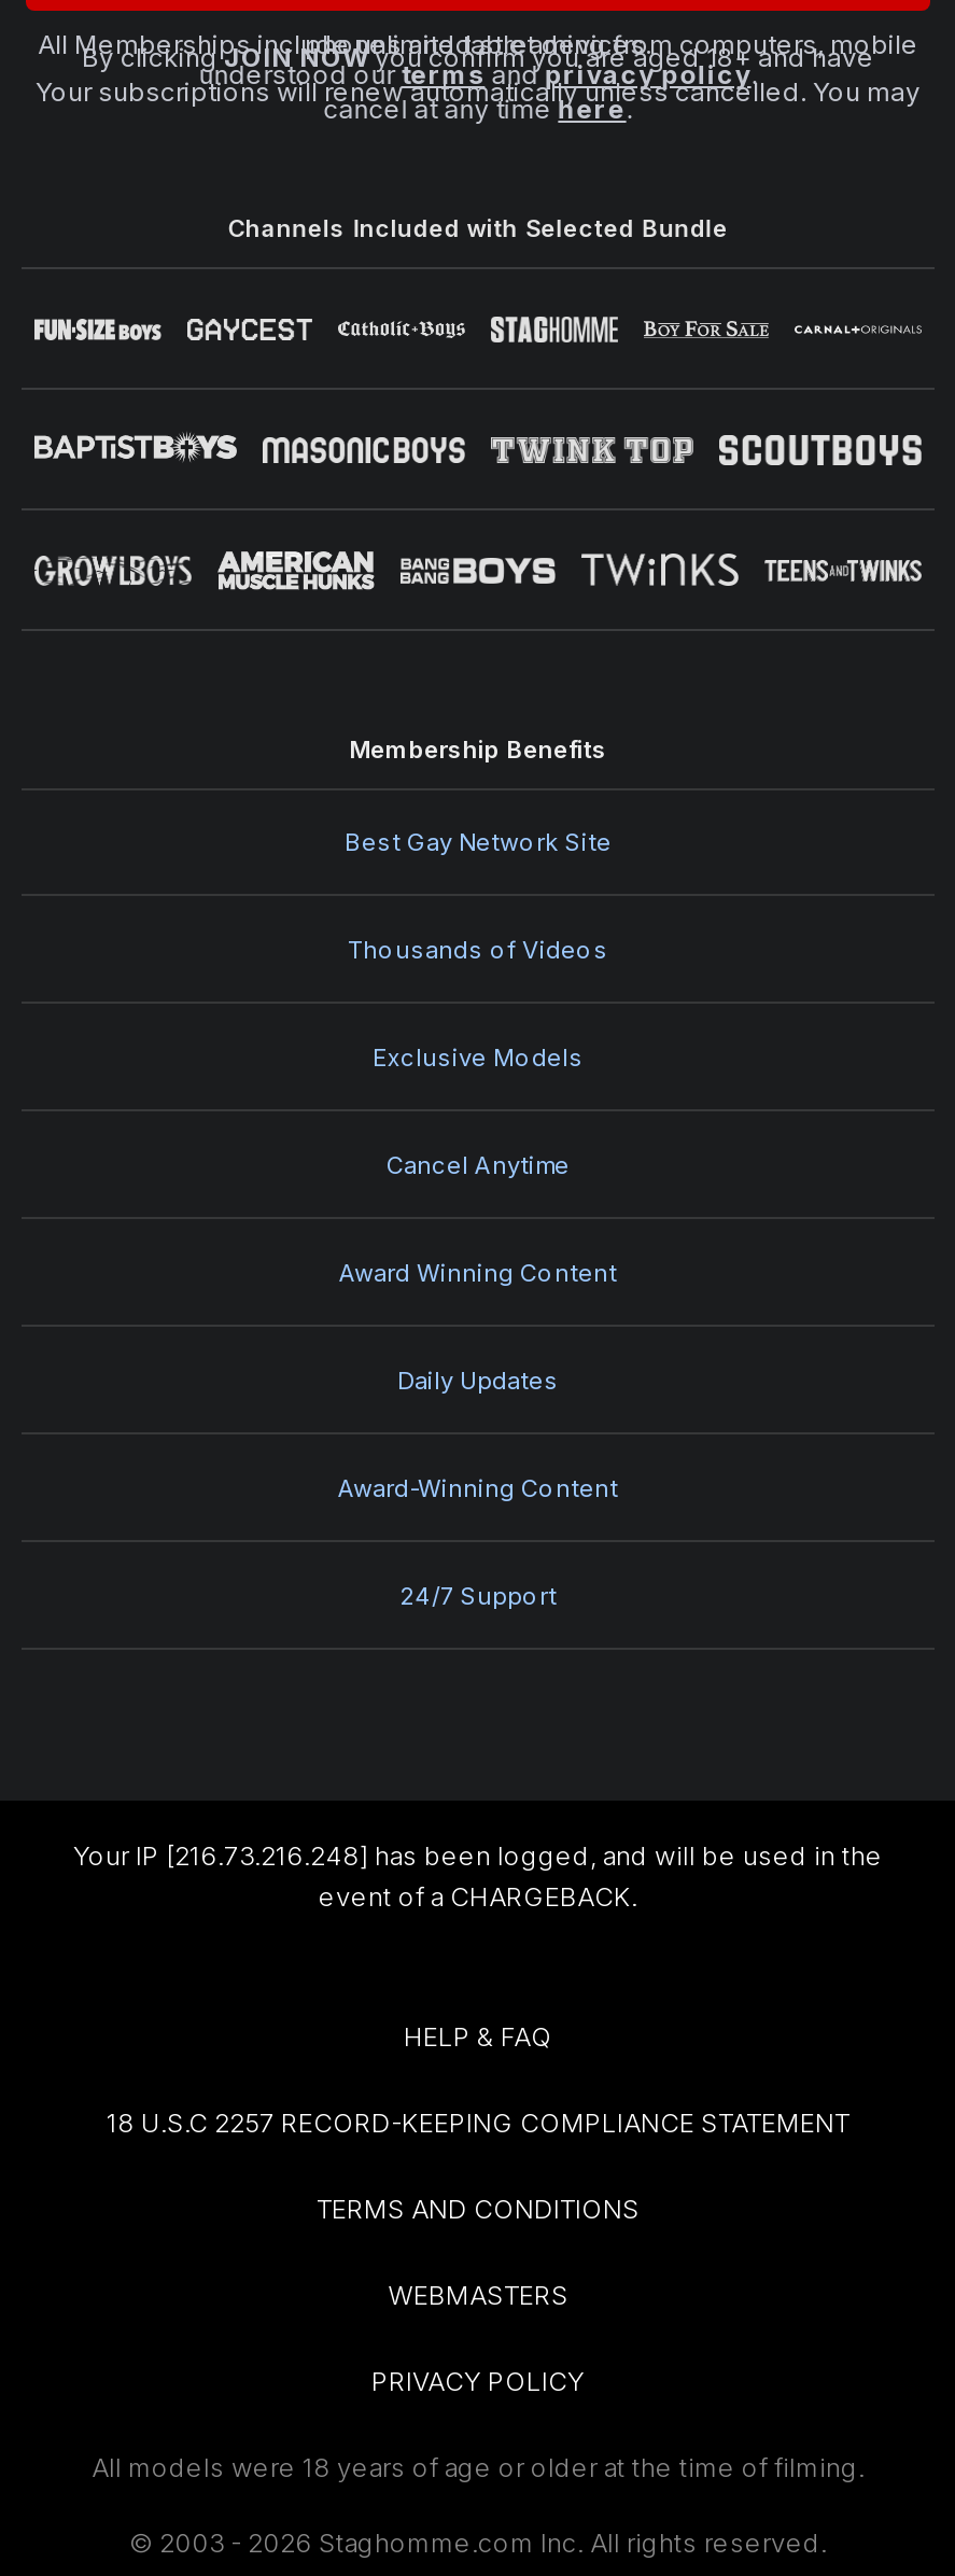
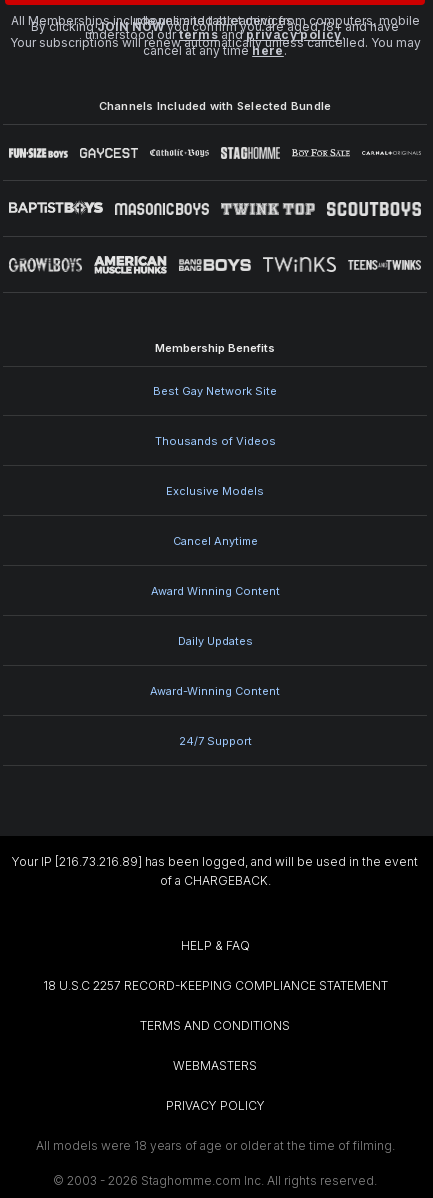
- Your IP [216.73.216.248] has been logged, and will be used in the
- event of a CHARGEBACK.
+ Your IP [216.73.216.89] has been logged, and will be used in the event
+ of a CHARGEBACK.
